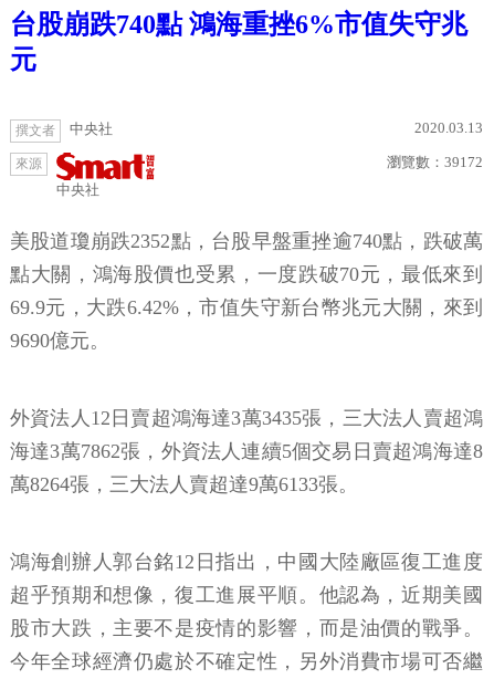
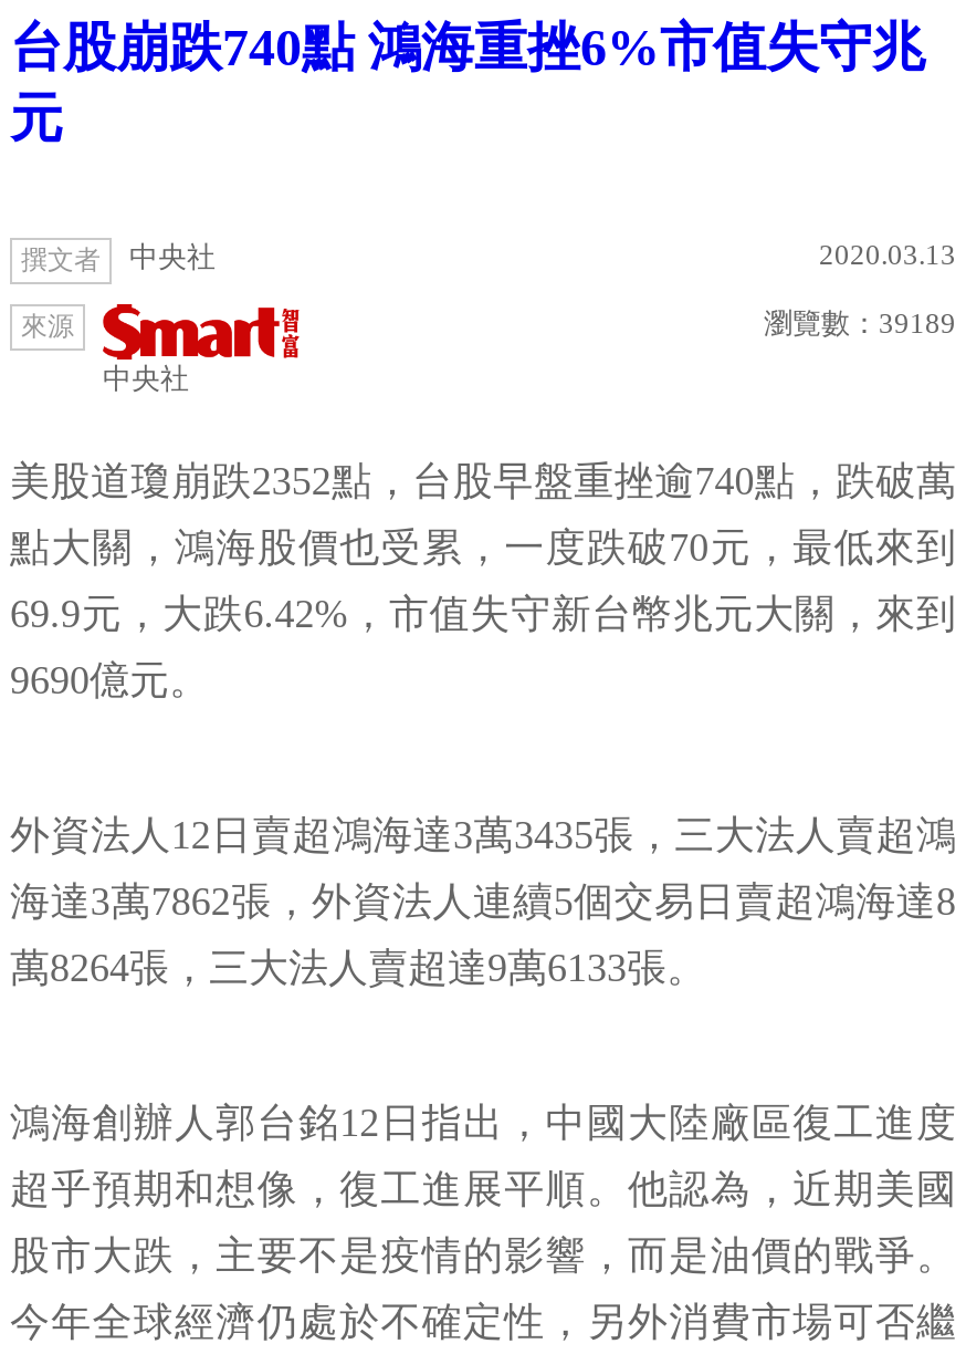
- 瀏覽數：39172
+ 瀏覽數：39189
